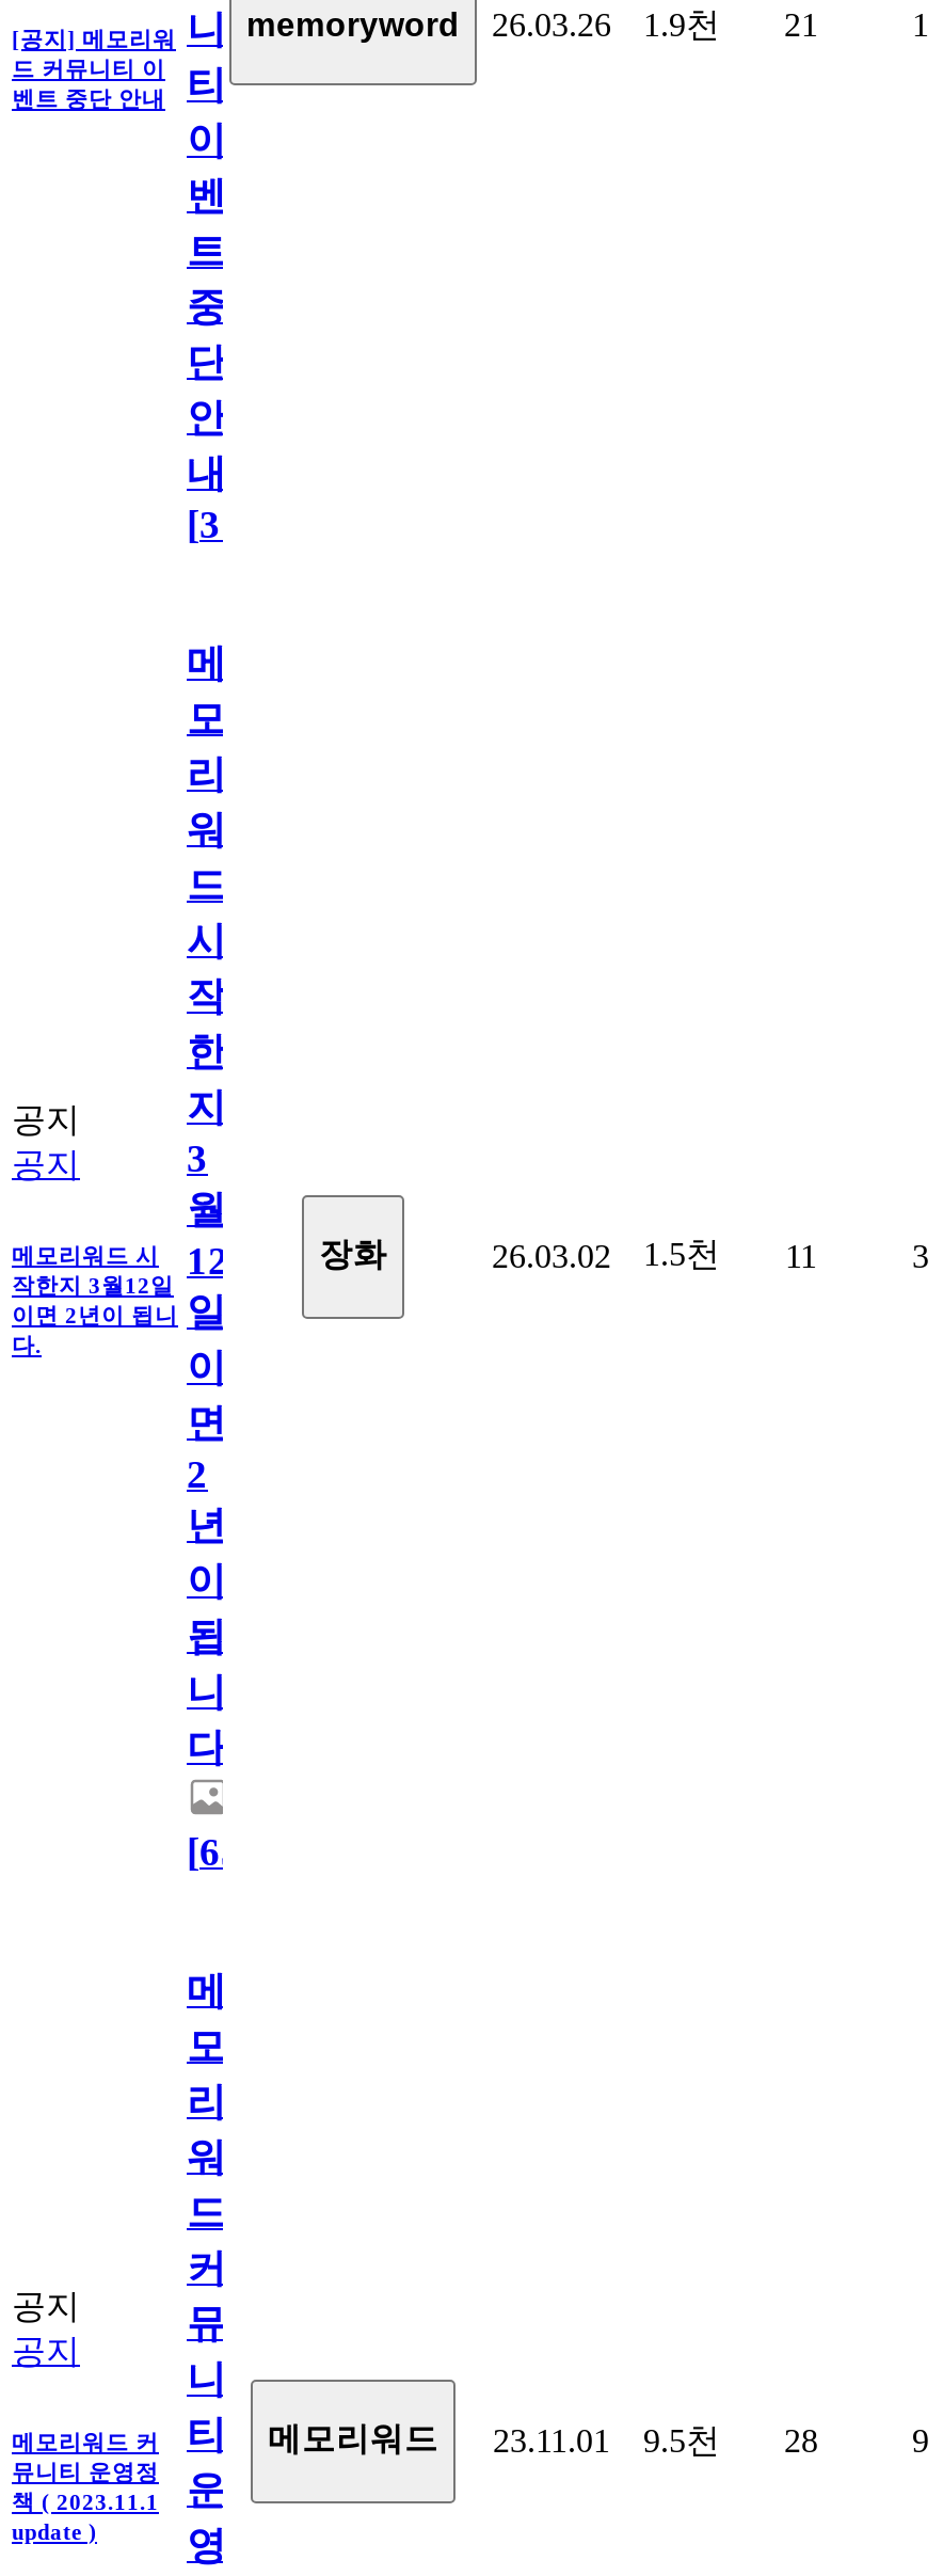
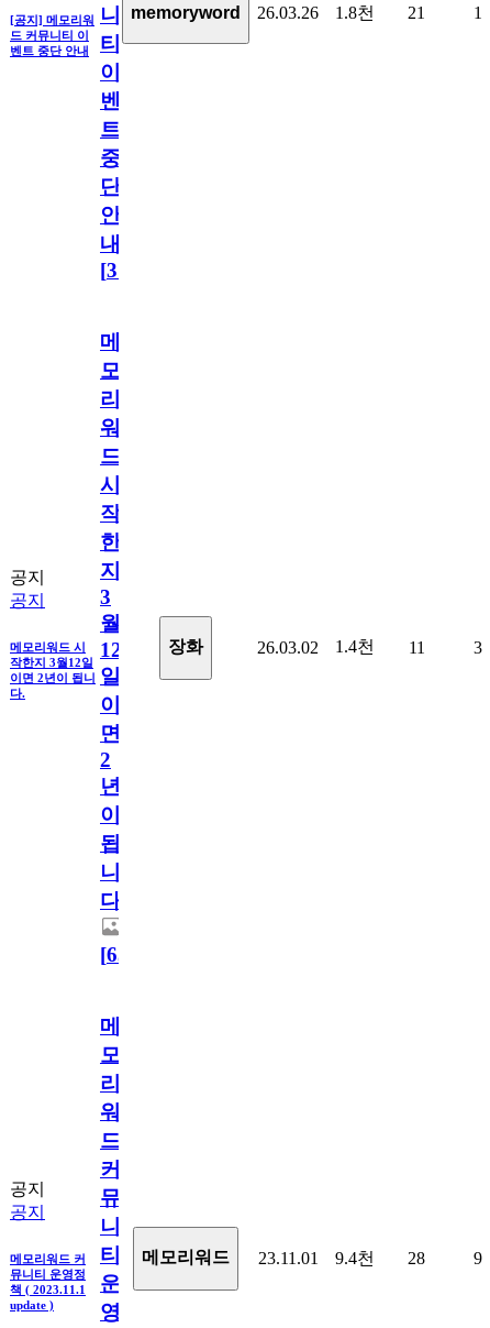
- 1.9천
+ 1.8천

- 26.03.02 1.5천 11
+ 26.03.02 1.4천 11

- 메모리워드 커 티 메모리워드 23.11.01 9.5천 28
+ 메모리워드 커 티 메모리워드 23.11.01 9.4천 28
